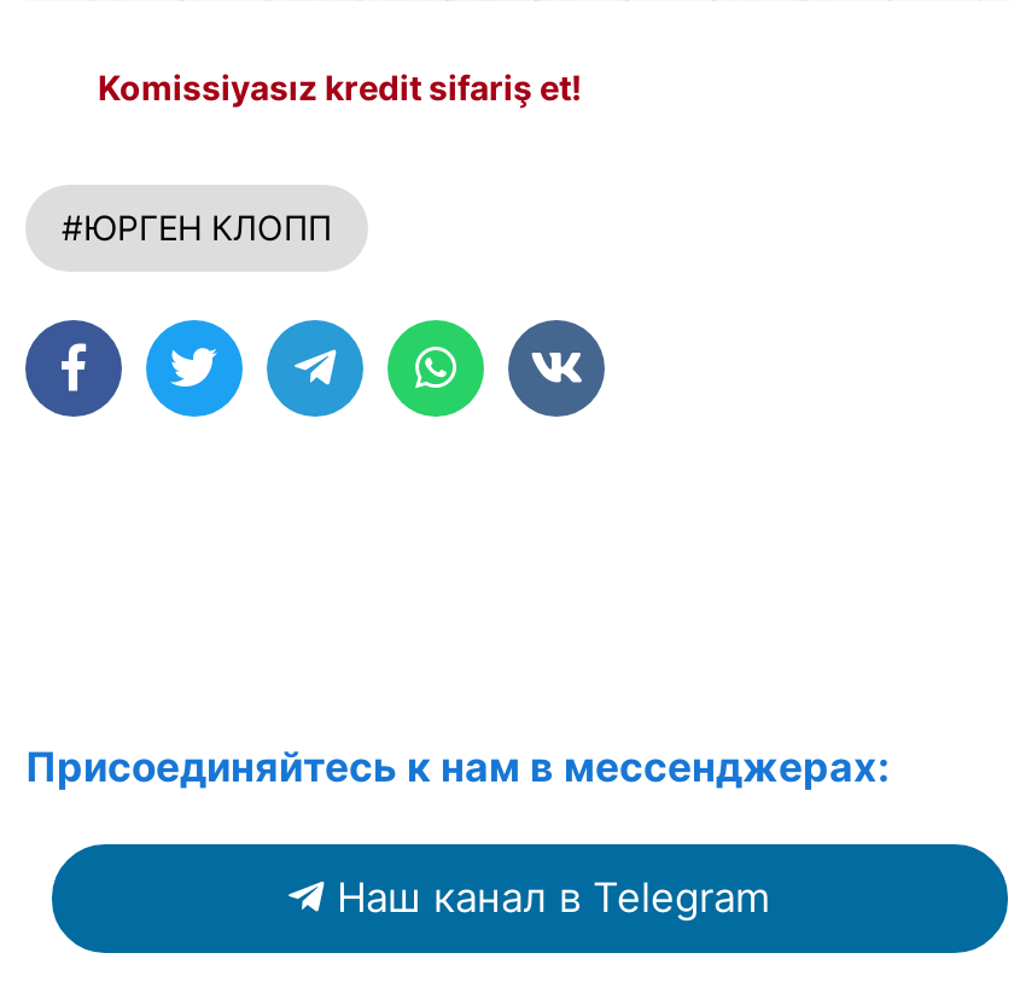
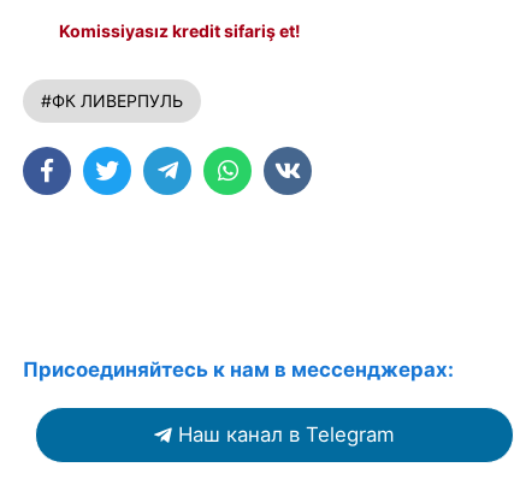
- #ЮРГЕН КЛОПП
+ #ФК ЛИВЕРПУЛЬ
